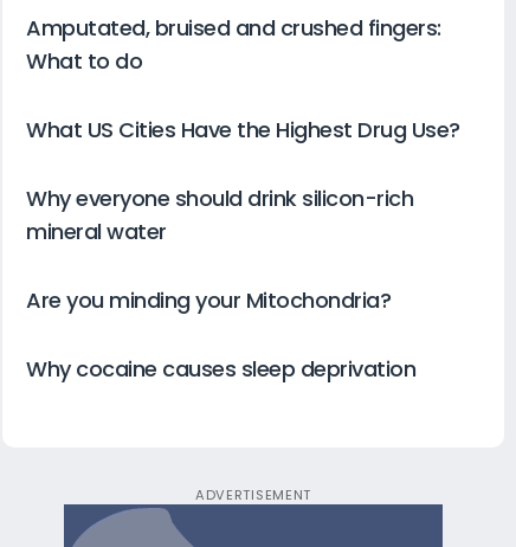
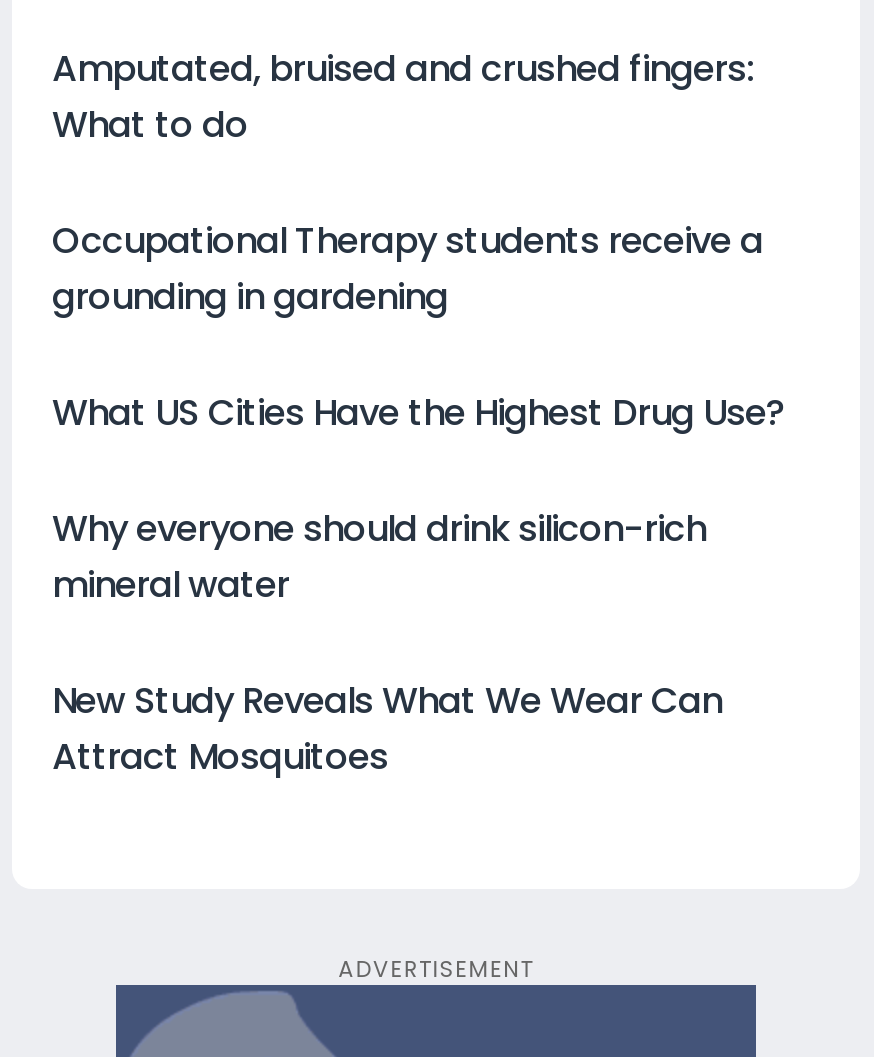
+ Occupational Therapy students receive a
+ grounding in gardening

moved down: What US Cities Have the Highest Drug Use? | Why everyone should drink silicon-rich | mineral water

- Are you minding your Mitochondria?
- Why cocaine causes sleep deprivation
+ New Study Reveals What We Wear Can
+ Attract Mosquitoes
